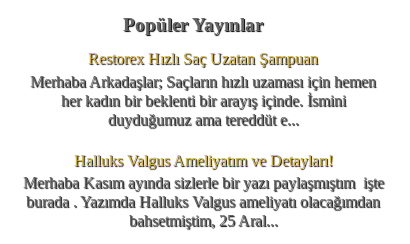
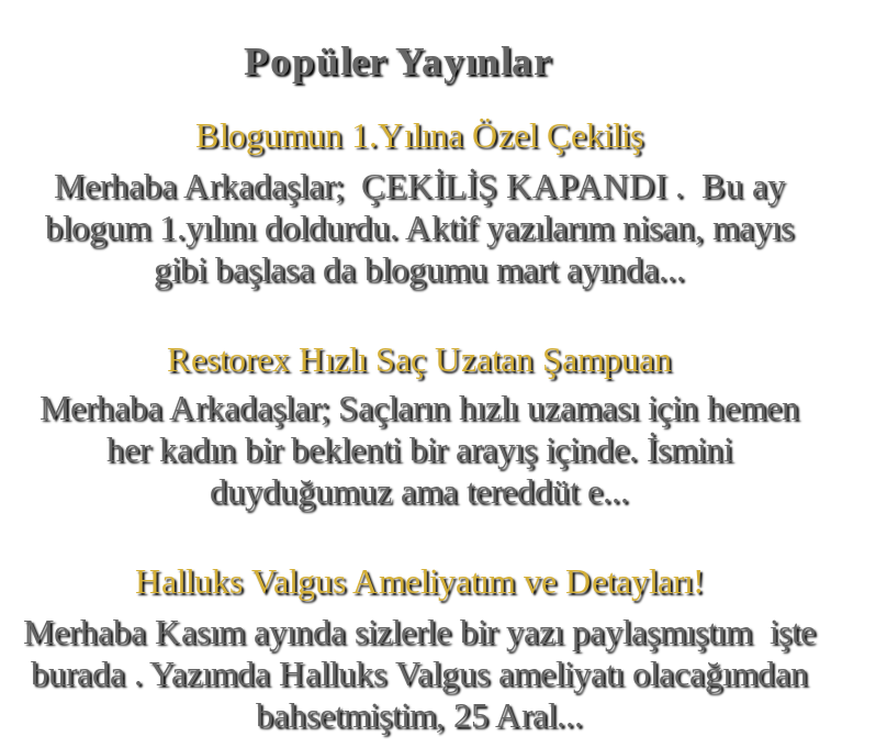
+ Blogumun 1.Yılına Özel Çekiliş
+ Merhaba Arkadaşlar; ÇEKİLİŞ KAPANDI . Bu ay
+ blogum 1.yılını doldurdu. Aktif yazılarım nisan, mayıs
+ gibi başlasa da blogumu mart ayında...
